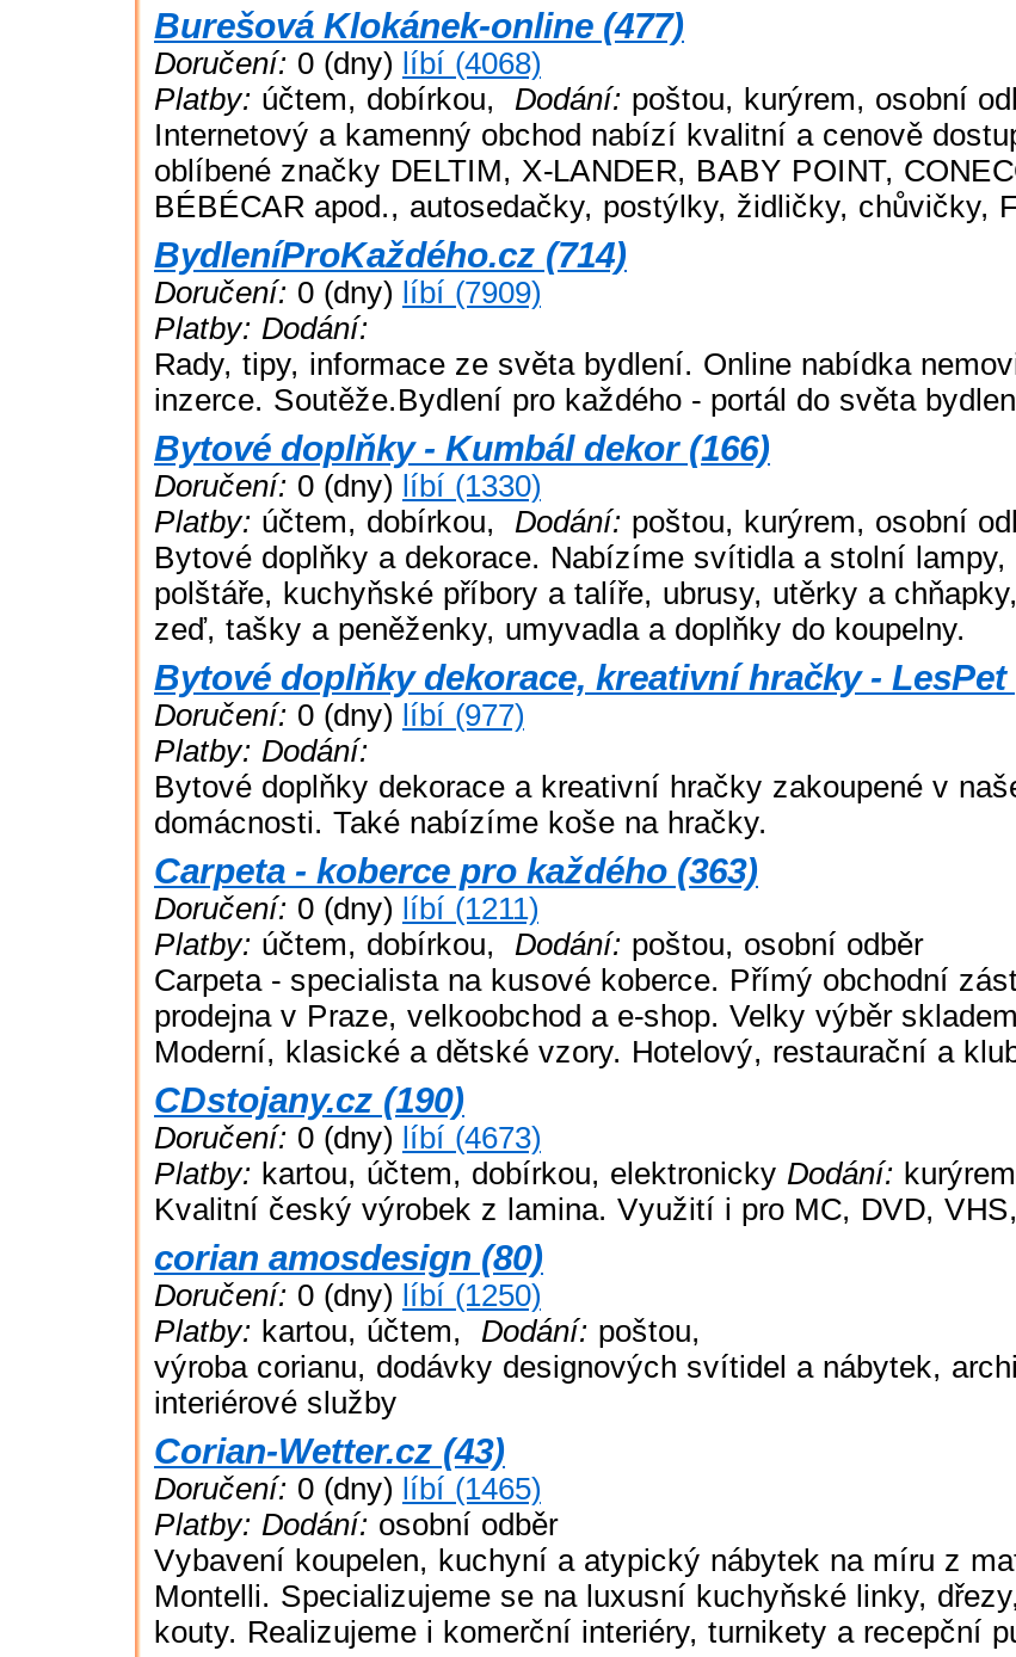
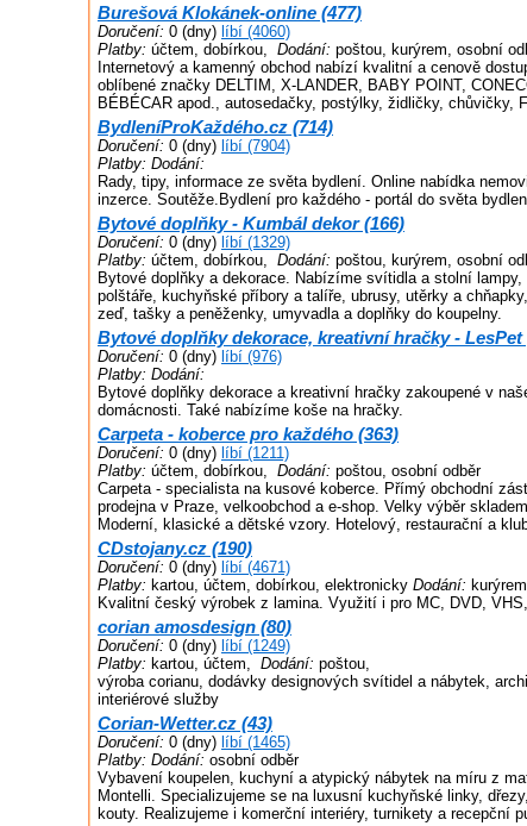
- Doručení: 0 (dny) líbí (4068)
+ Doručení: 0 (dny) líbí (4060)

- Doručení: 0 (dny) líbí (7909)
+ Doručení: 0 (dny) líbí (7904)

- Doručení: 0 (dny)líbí (1330)
+ Doručení: 0 (dny)líbí (1329)

- Doručení: 0 (dny)líbí (977)
+ Doručení: 0 (dny)líbí (976)

- Doručení: 0 (dny) líbí (4673)
+ Doručení: 0 (dny) líbí (4671)

- Doručení: 0 (dny) líbí (1250)
+ Doručení: 0 (dny) líbí (1249)
